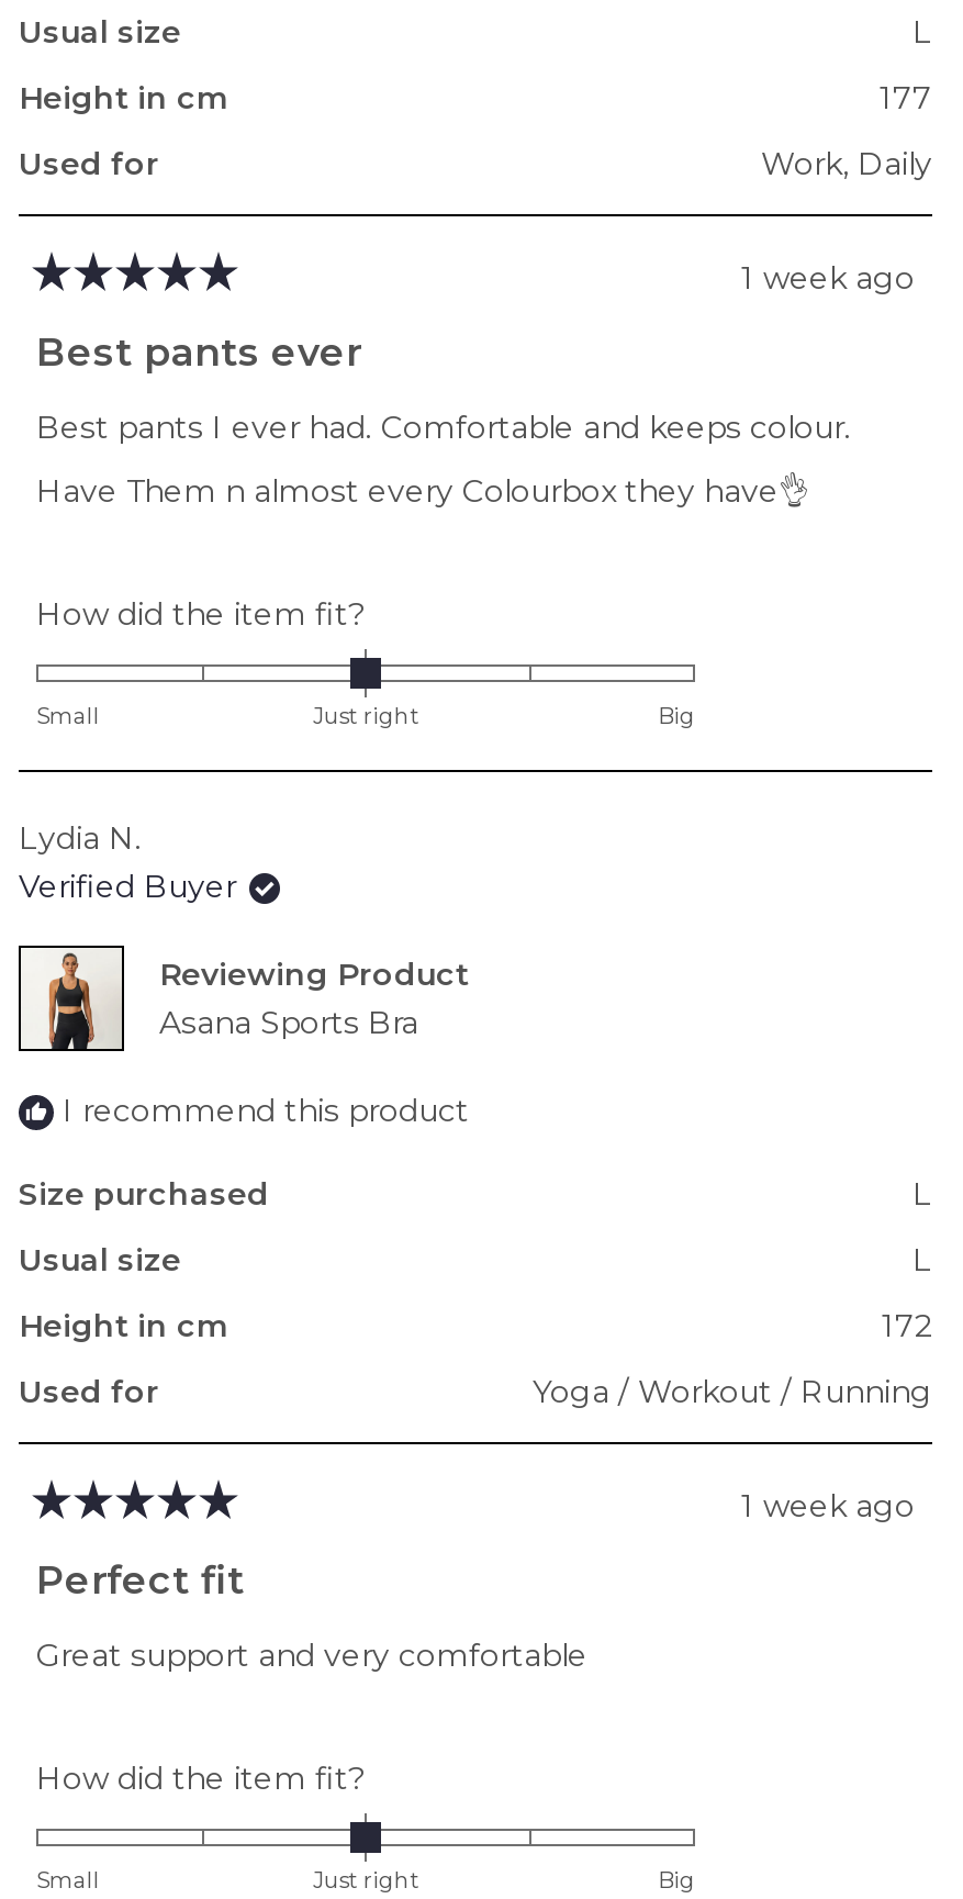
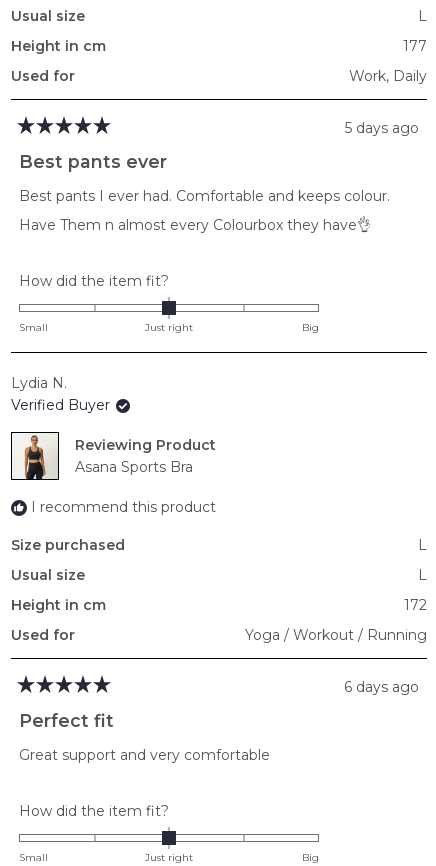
- 1 week ago
+ 5 days ago

- 1 week ago
+ 6 days ago
